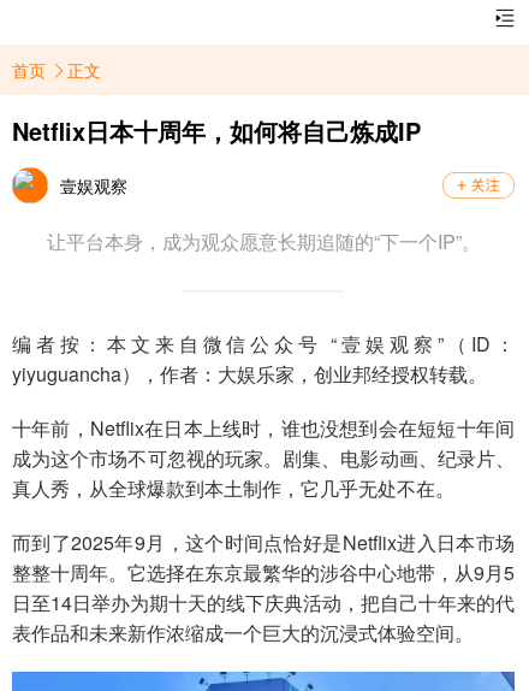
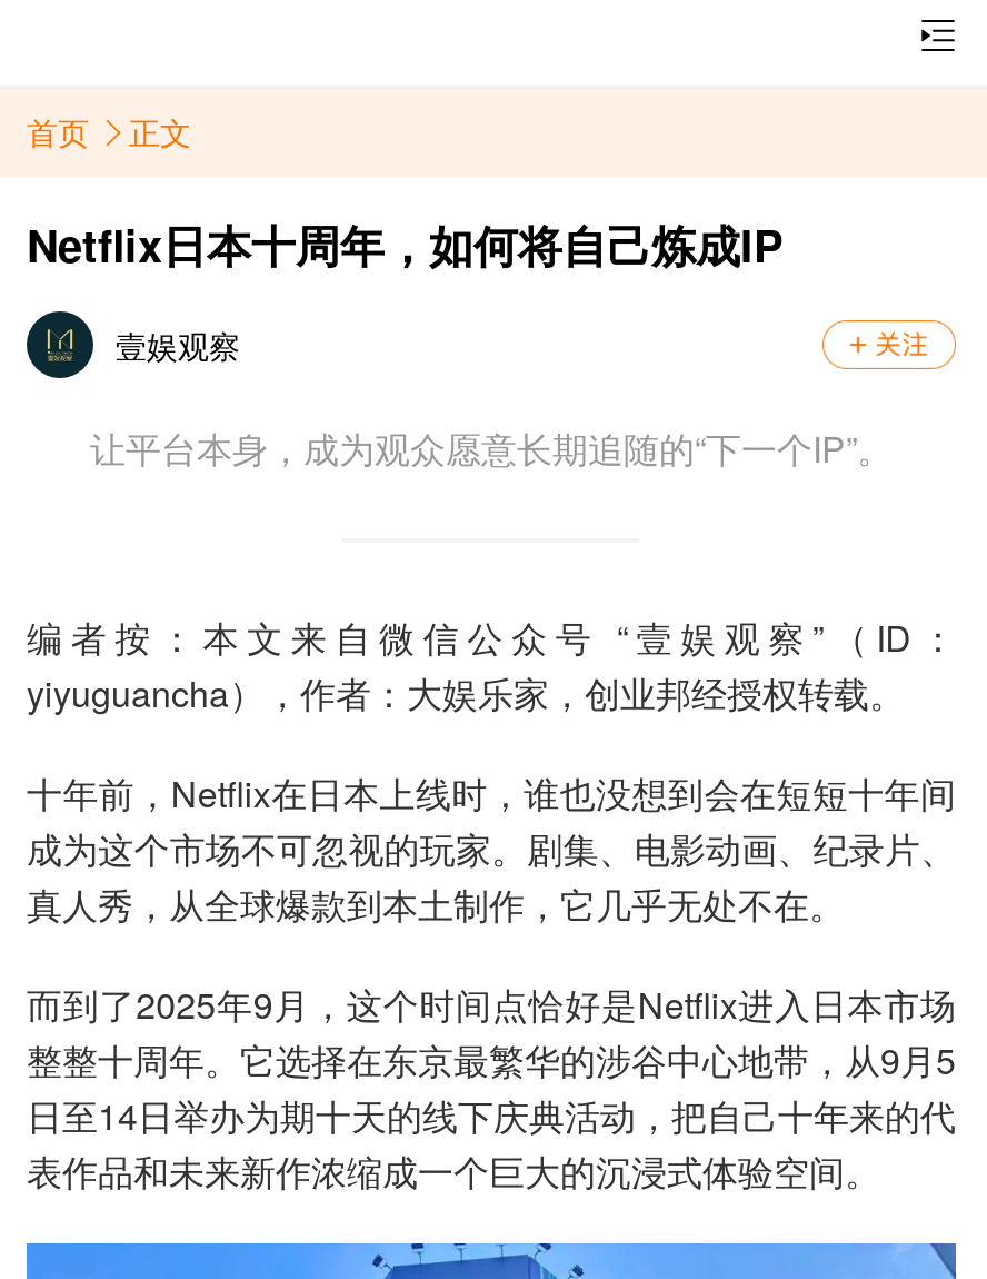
- [image]
+ [image]
